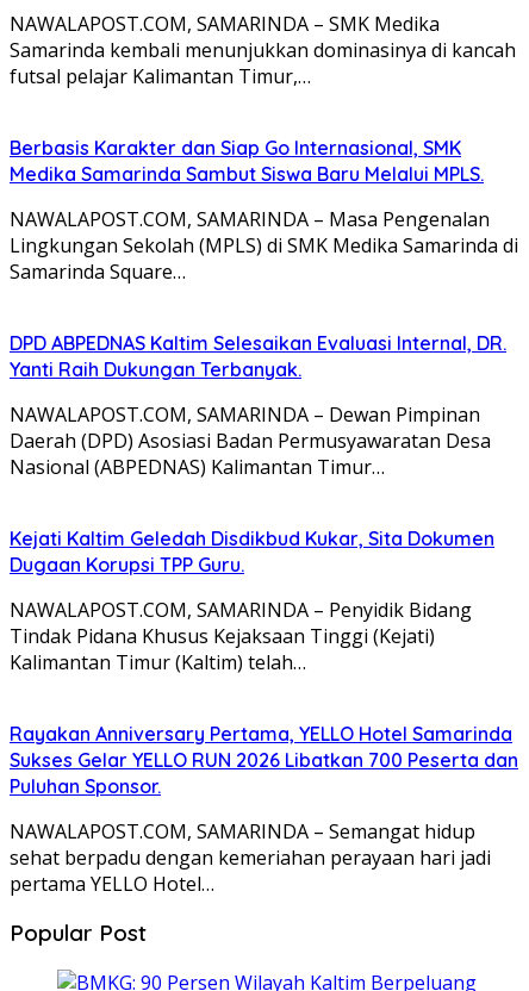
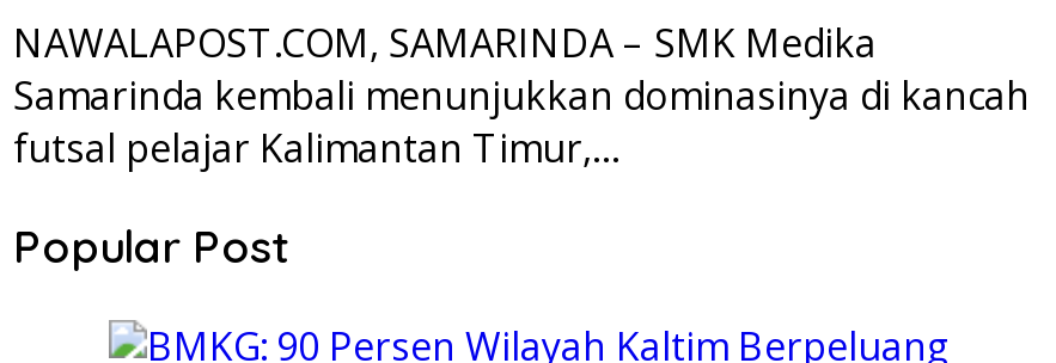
- Berbasis Karakter dan Siap Go Internasional, SMK
- Medika Samarinda Sambut Siswa Baru Melalui MPLS.
- NAWALAPOST.COM, SAMARINDA – Masa Pengenalan
- Lingkungan Sekolah (MPLS) di SMK Medika Samarinda di
- Samarinda Square…
- DPD ABPEDNAS Kaltim Selesaikan Evaluasi Internal, DR.
- Yanti Raih Dukungan Terbanyak.
- NAWALAPOST.COM, SAMARINDA – Dewan Pimpinan
- Daerah (DPD) Asosiasi Badan Permusyawaratan Desa
- Nasional (ABPEDNAS) Kalimantan Timur…
- Kejati Kaltim Geledah Disdikbud Kukar, Sita Dokumen
- Dugaan Korupsi TPP Guru.
- NAWALAPOST.COM, SAMARINDA – Penyidik Bidang
- Tindak Pidana Khusus Kejaksaan Tinggi (Kejati)
- Kalimantan Timur (Kaltim) telah…
- Rayakan Anniversary Pertama, YELLO Hotel Samarinda
- Sukses Gelar YELLO RUN 2026 Libatkan 700 Peserta dan
- Puluhan Sponsor.
- NAWALAPOST.COM, SAMARINDA – Semangat hidup
- sehat berpadu dengan kemeriahan perayaan hari jadi
- pertama YELLO Hotel…
